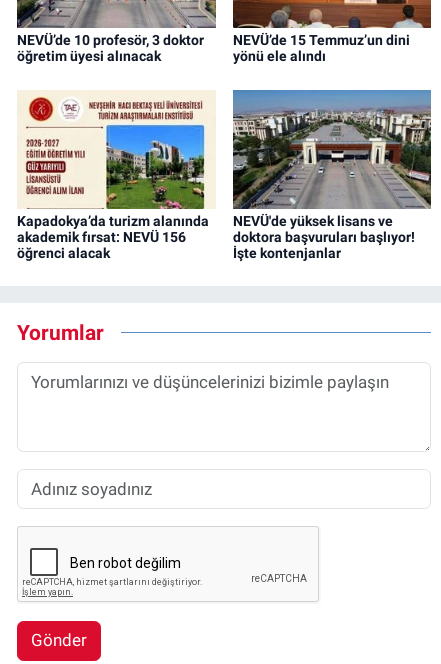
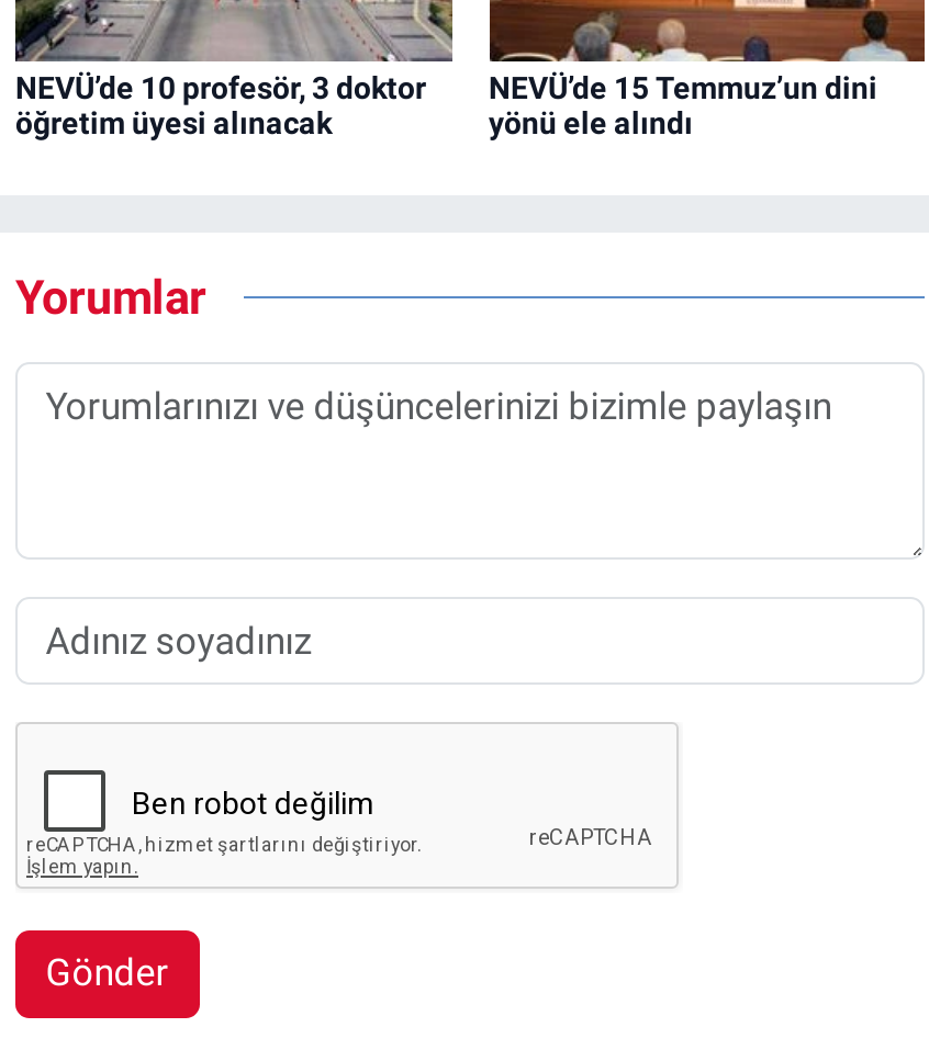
- [image]
- NEVÜ'de yüksek lisans ve
- doktora başvuruları başlıyor!
- İşte kontenjanlar

- [image]
- Kapadokya’da turizm alanında
- akademik fırsat: NEVÜ 156
- öğrenci alacak
